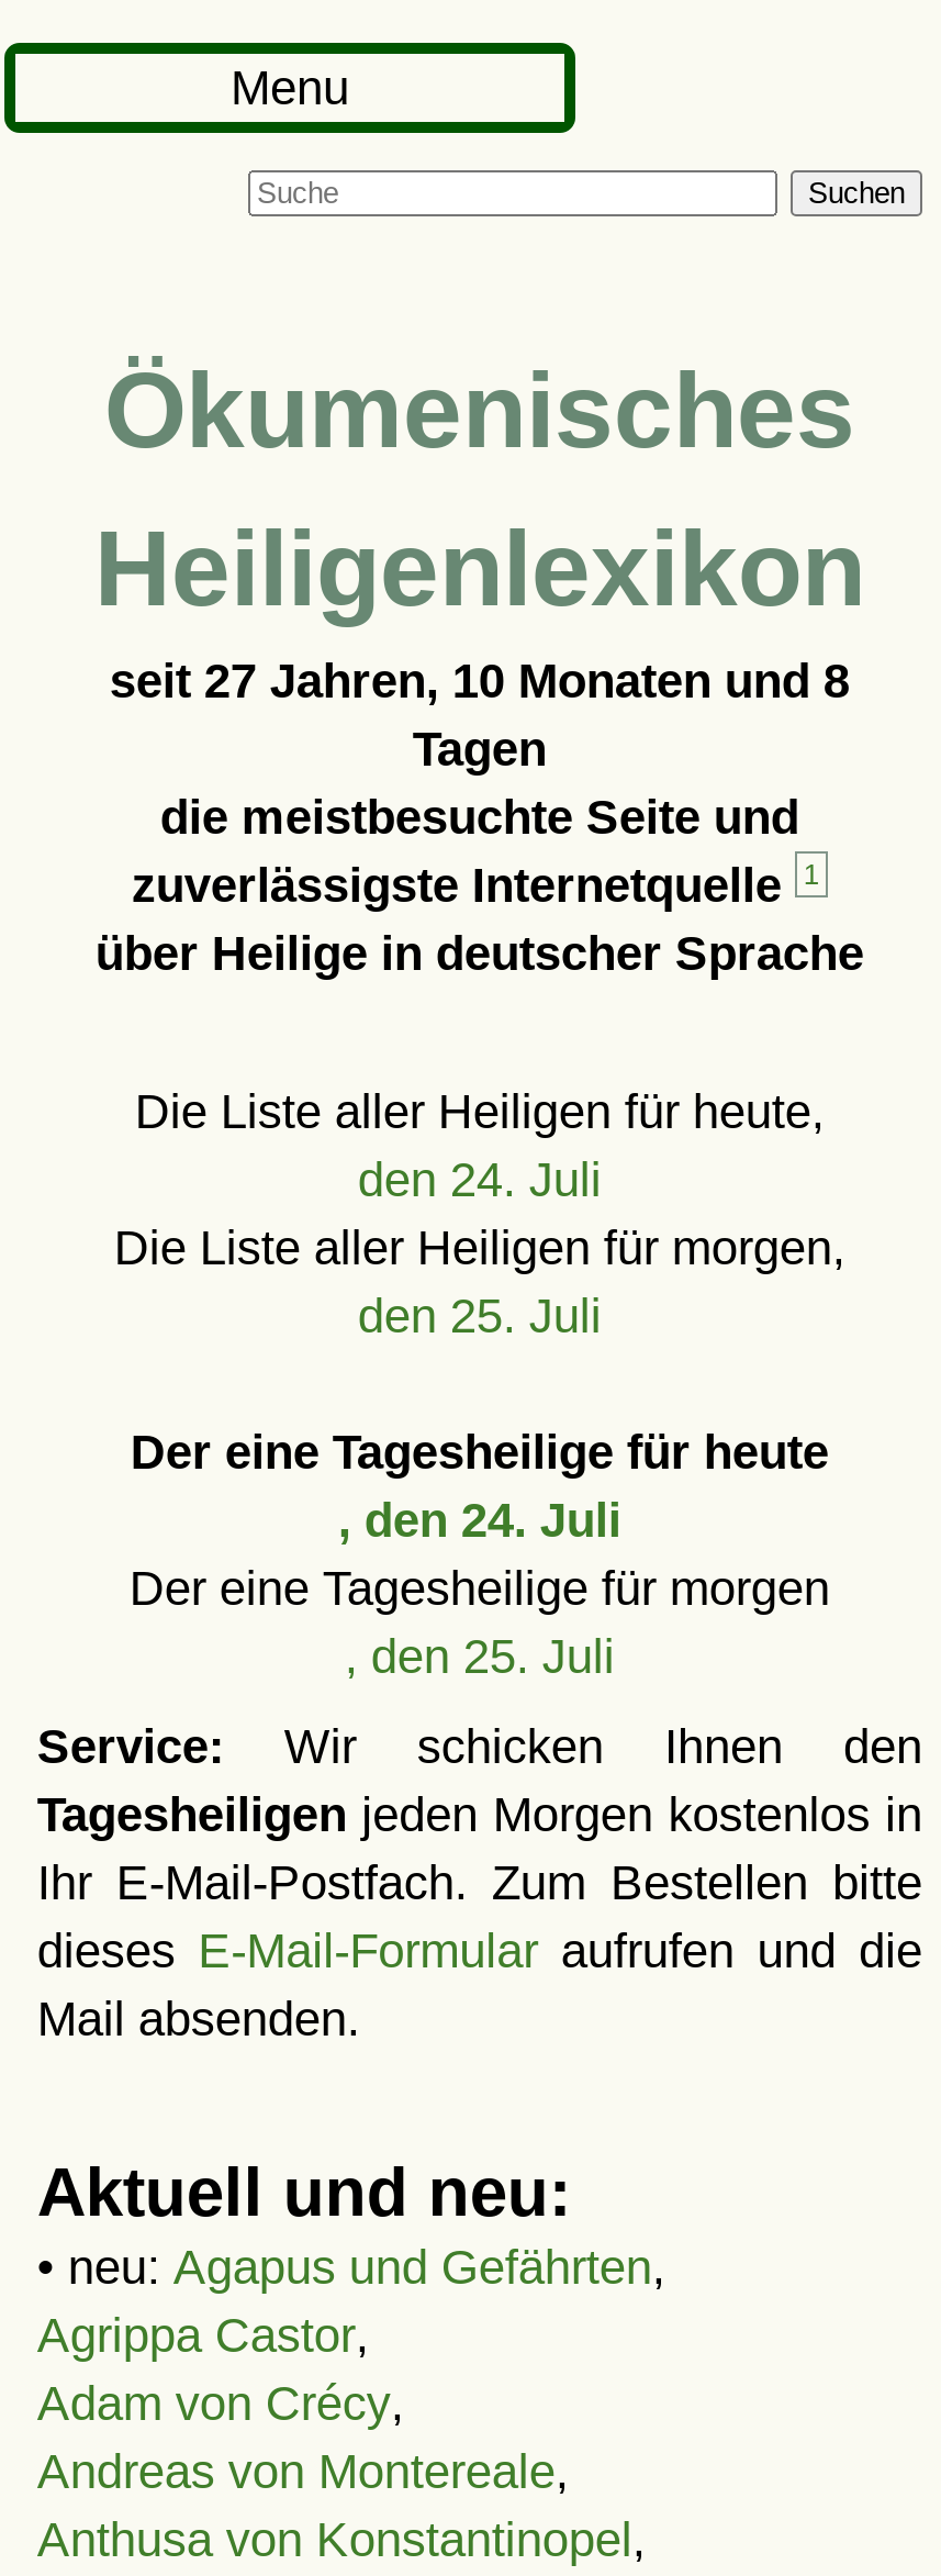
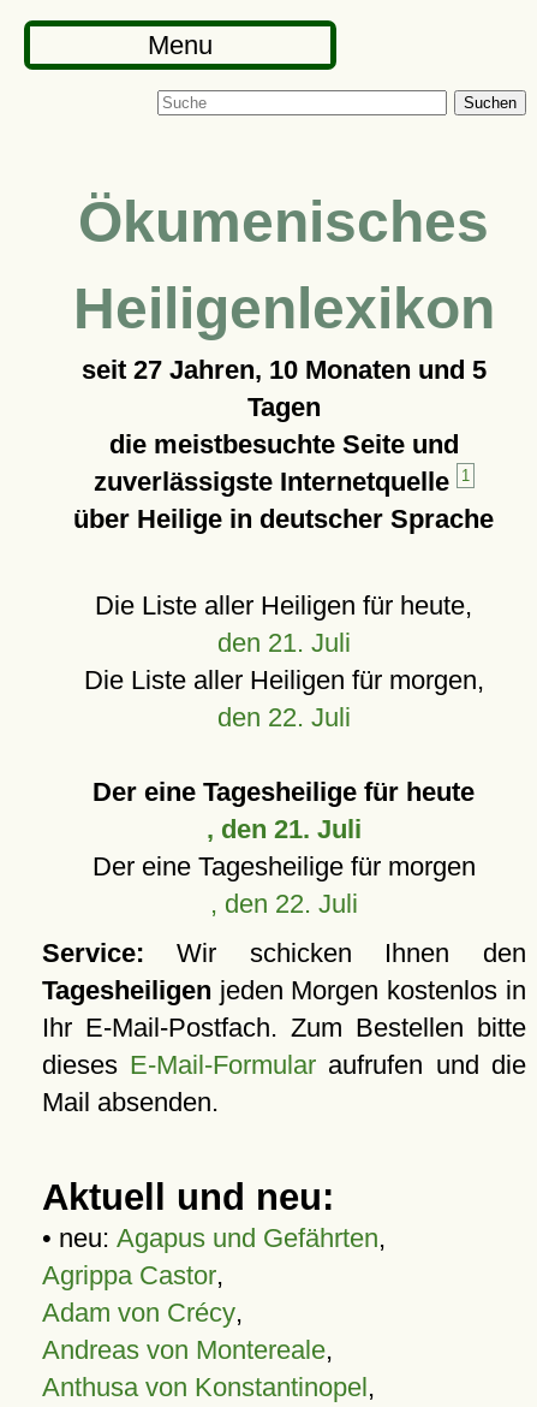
- seit 27 Jahren, 10 Monaten und 8
+ seit 27 Jahren, 10 Monaten und 5

- den 24. Juli
+ den 21. Juli

- den 25. Juli
+ den 22. Juli

- , den 24. Juli
+ , den 21. Juli

- , den 25. Juli
+ , den 22. Juli
